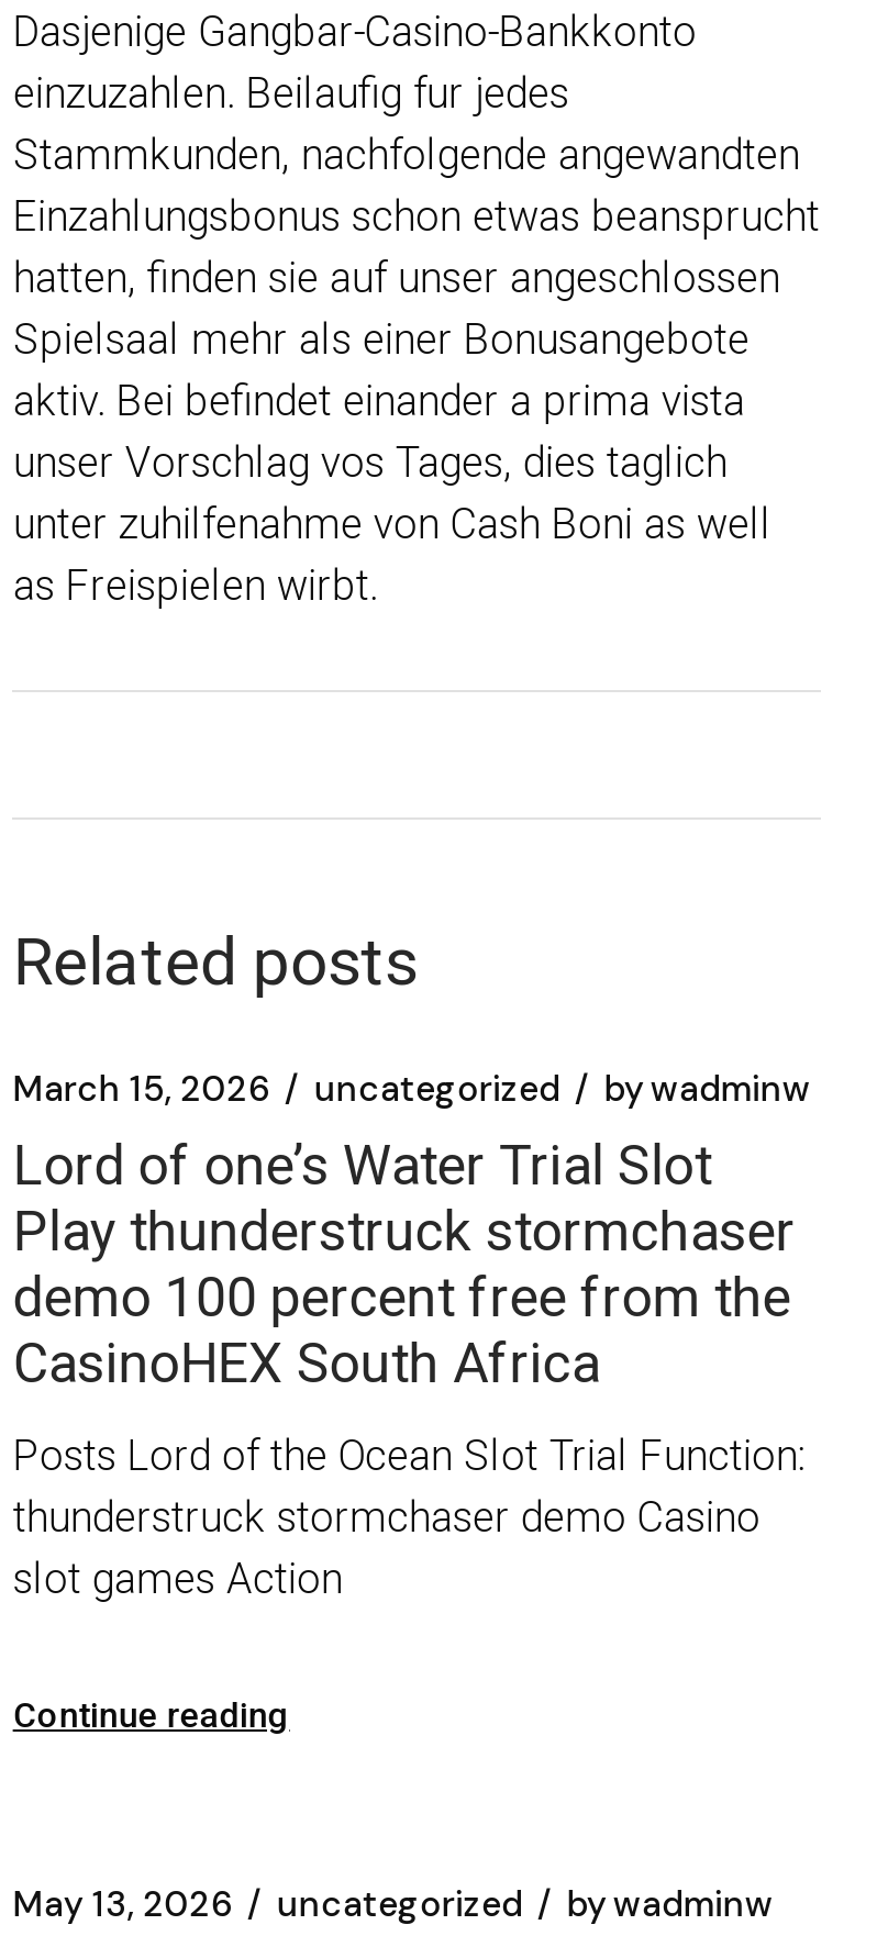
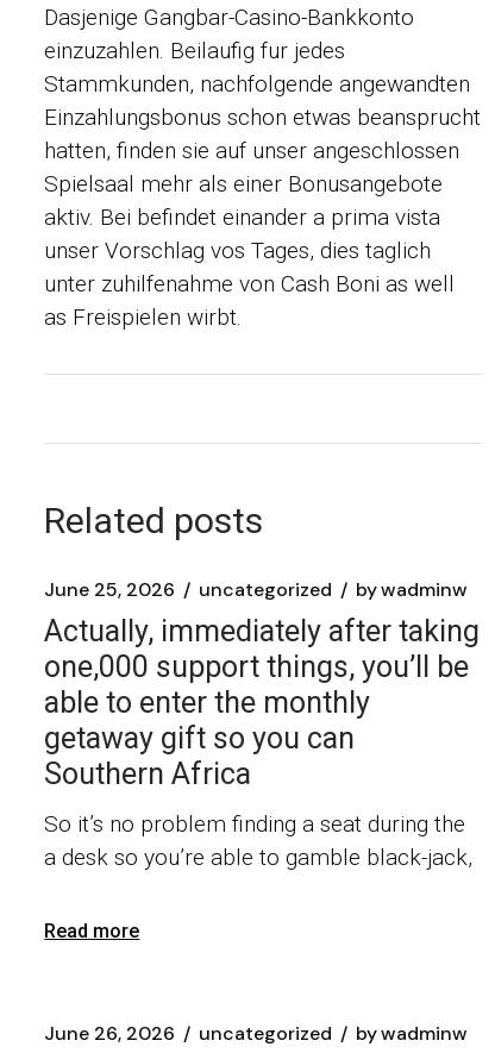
- March 15, 2026 uncategorized by wadminw
+ June 25, 2026 uncategorized by wadminw

- Lord of one’s Water Trial Slot
- Play thunderstruck stormchaser
- demo 100 percent free from the
- CasinoHEX South Africa
+ Actually, immediately after taking
+ one,000 support things, you’ll be
+ able to enter the monthly
+ getaway gift so you can
+ Southern Africa

- Posts Lord of the Ocean Slot Trial Function:
- thunderstruck stormchaser demo Casino
- slot games Action
+ So it’s no problem finding a seat during the
+ a desk so you’re able to gamble black-jack,

- Continue reading
+ Read more

- May 13, 2026 uncategorized by wadminw
+ June 26, 2026 uncategorized by wadminw
